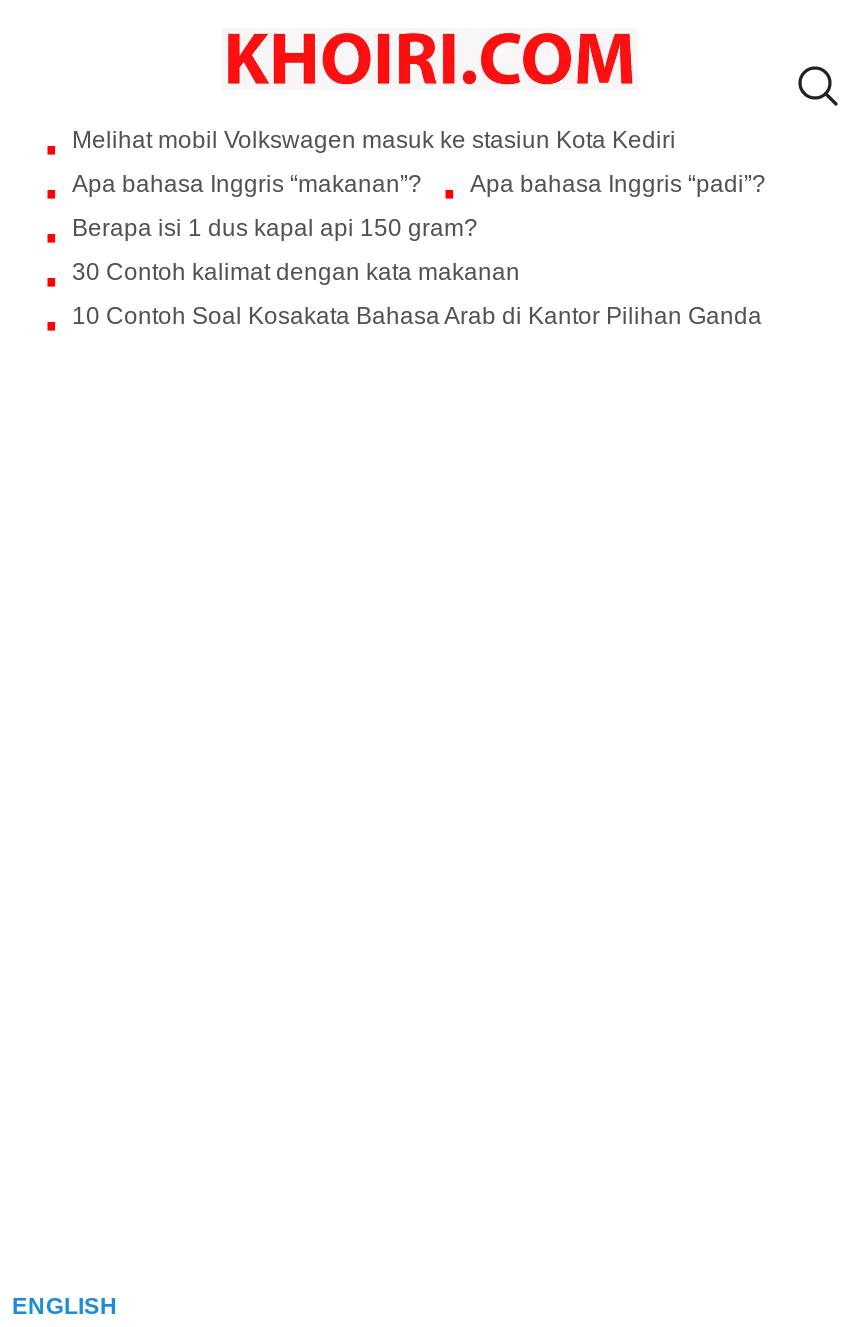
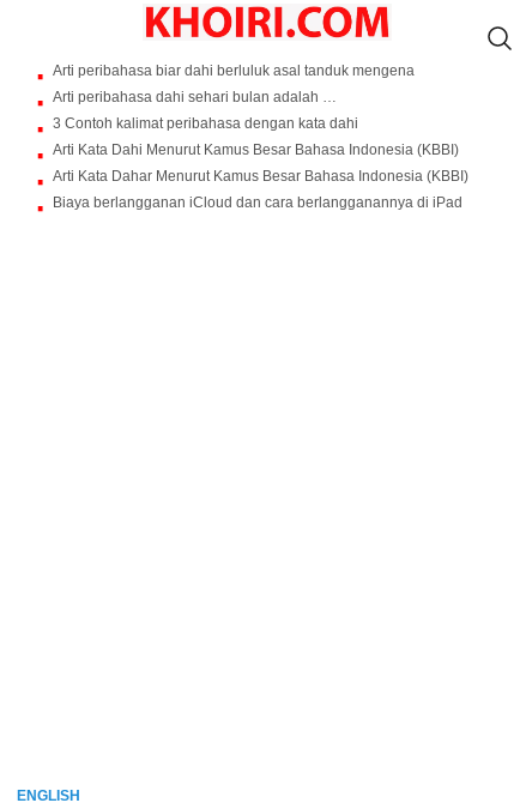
- Melihat mobil Volkswagen masuk ke stasiun Kota Kediri
- Apa bahasa Inggris “makanan”?
- Apa bahasa Inggris “padi”?
- Berapa isi 1 dus kapal api 150 gram?
- 30 Contoh kalimat dengan kata makanan
- 10 Contoh Soal Kosakata Bahasa Arab di Kantor Pilihan Ganda
+ Arti peribahasa biar dahi berluluk asal tanduk mengena
+ Arti peribahasa dahi sehari bulan adalah …
+ 3 Contoh kalimat peribahasa dengan kata dahi
+ Arti Kata Dahi Menurut Kamus Besar Bahasa Indonesia (KBBI)
+ Arti Kata Dahar Menurut Kamus Besar Bahasa Indonesia (KBBI)
+ Biaya berlangganan iCloud dan cara berlangganannya di iPad
